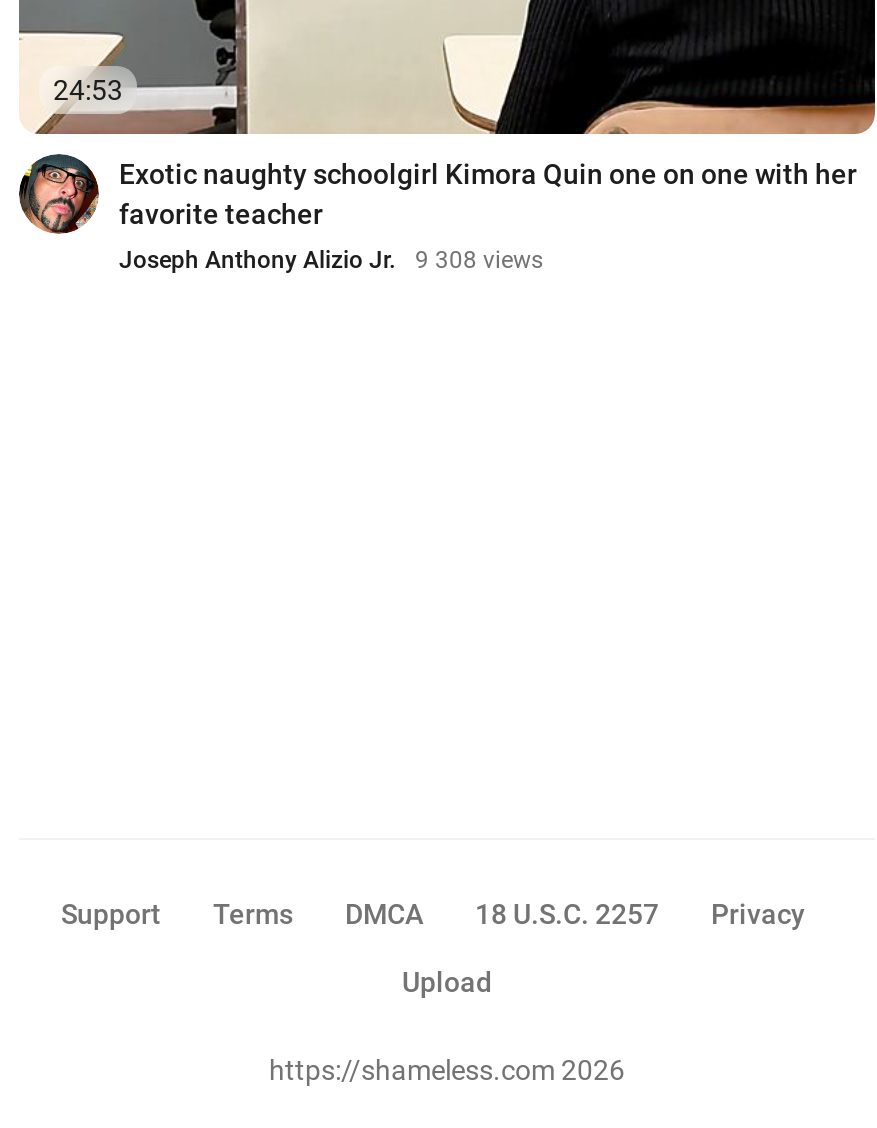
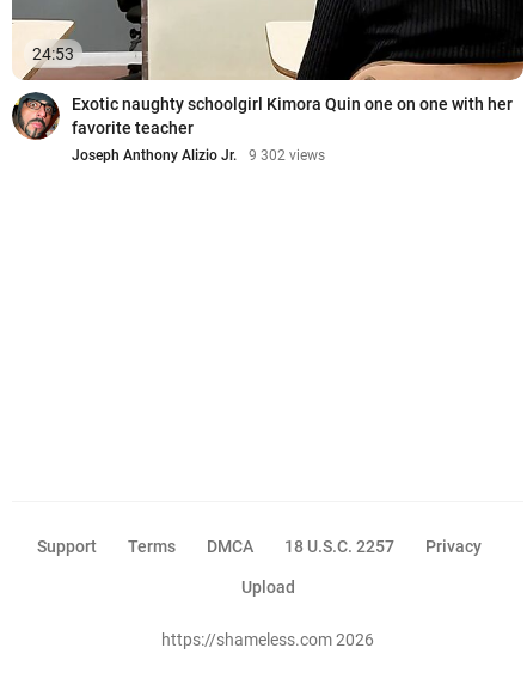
- Joseph Anthony Alizio Jr. 9 308 views
+ Joseph Anthony Alizio Jr. 9 302 views
